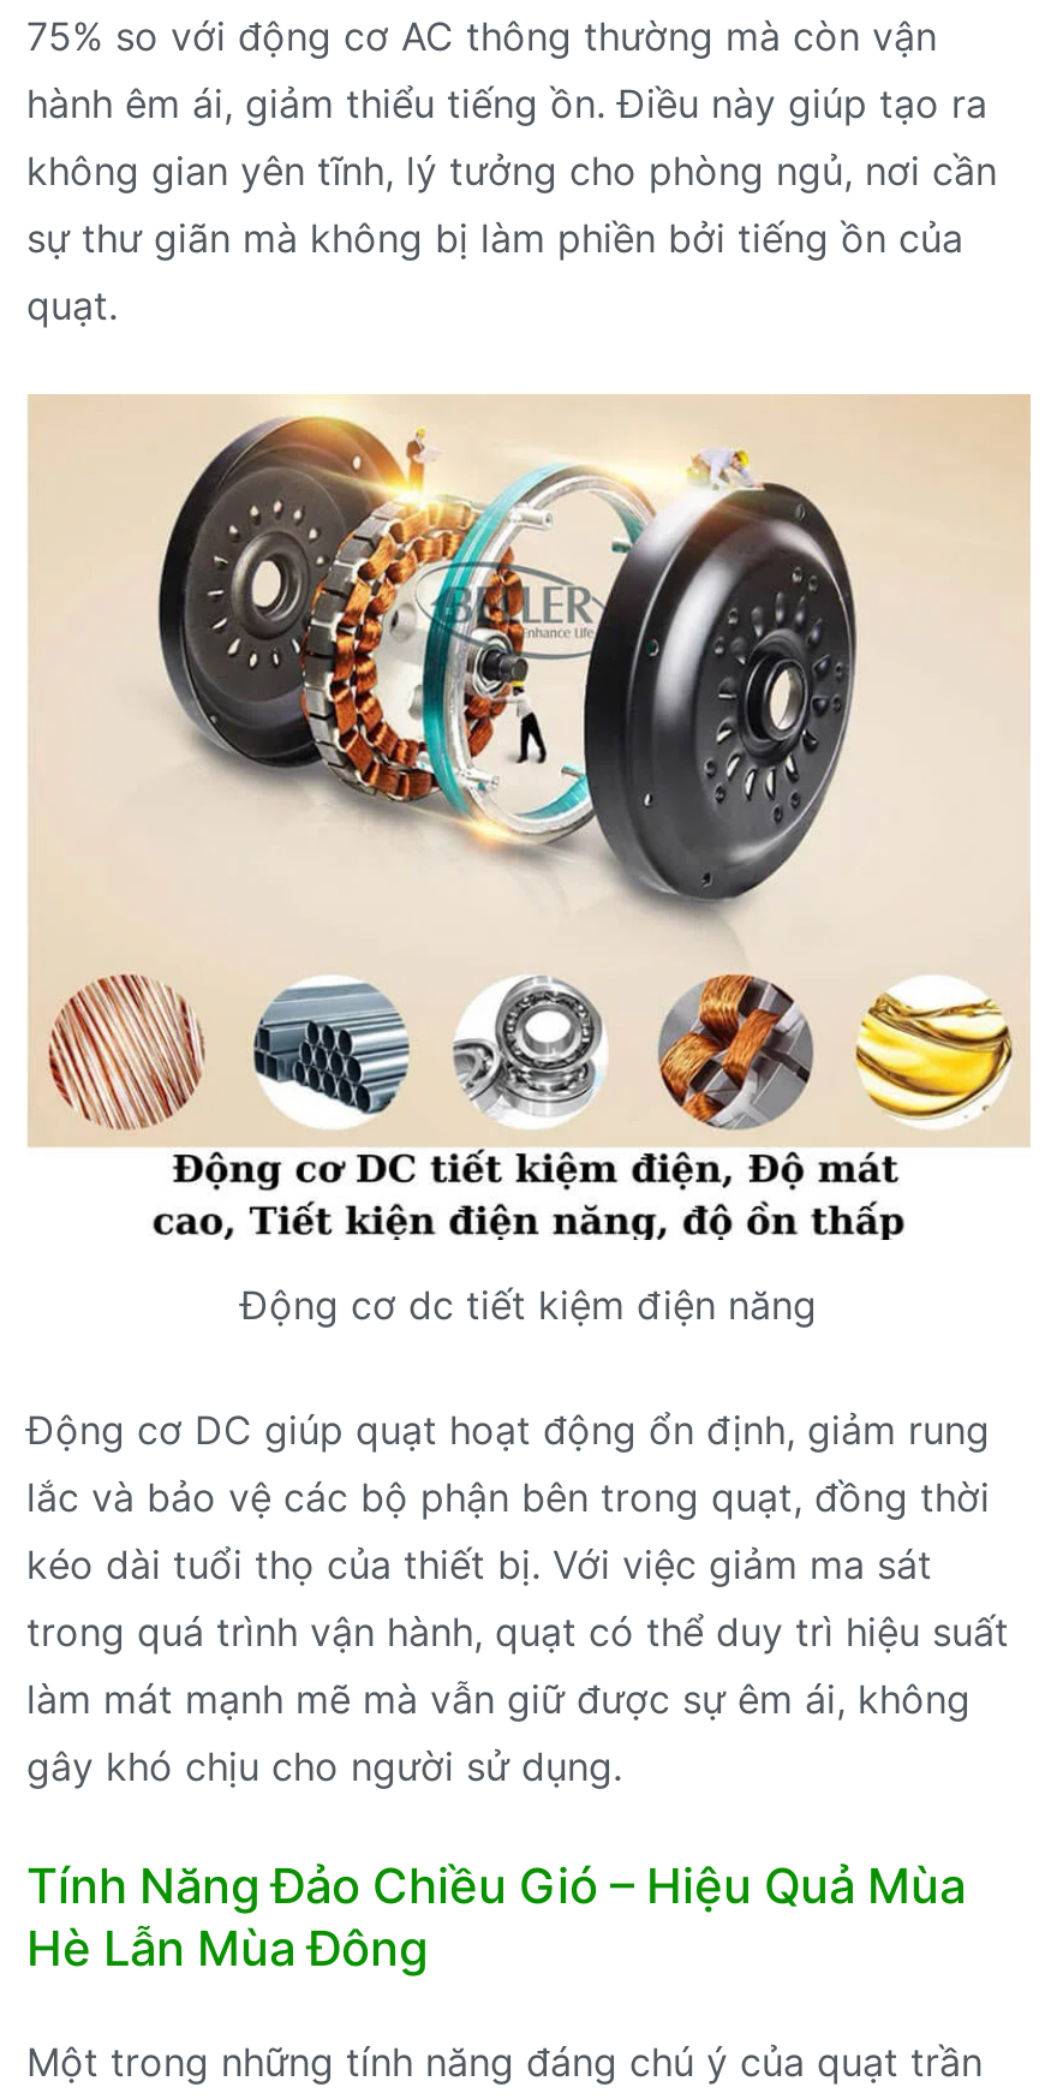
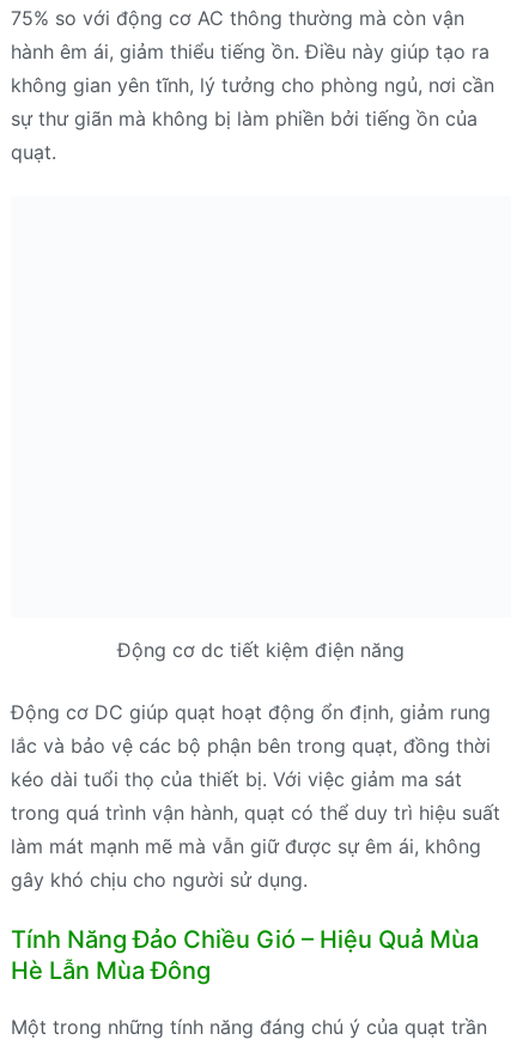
- [image]
